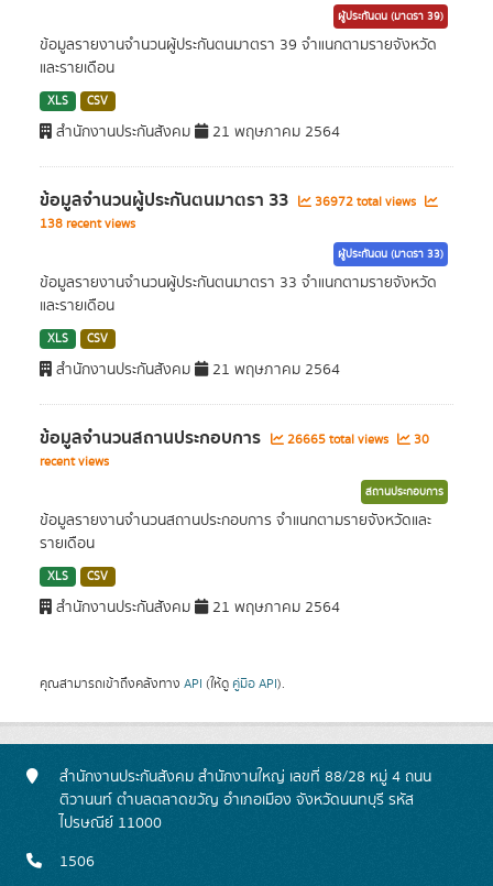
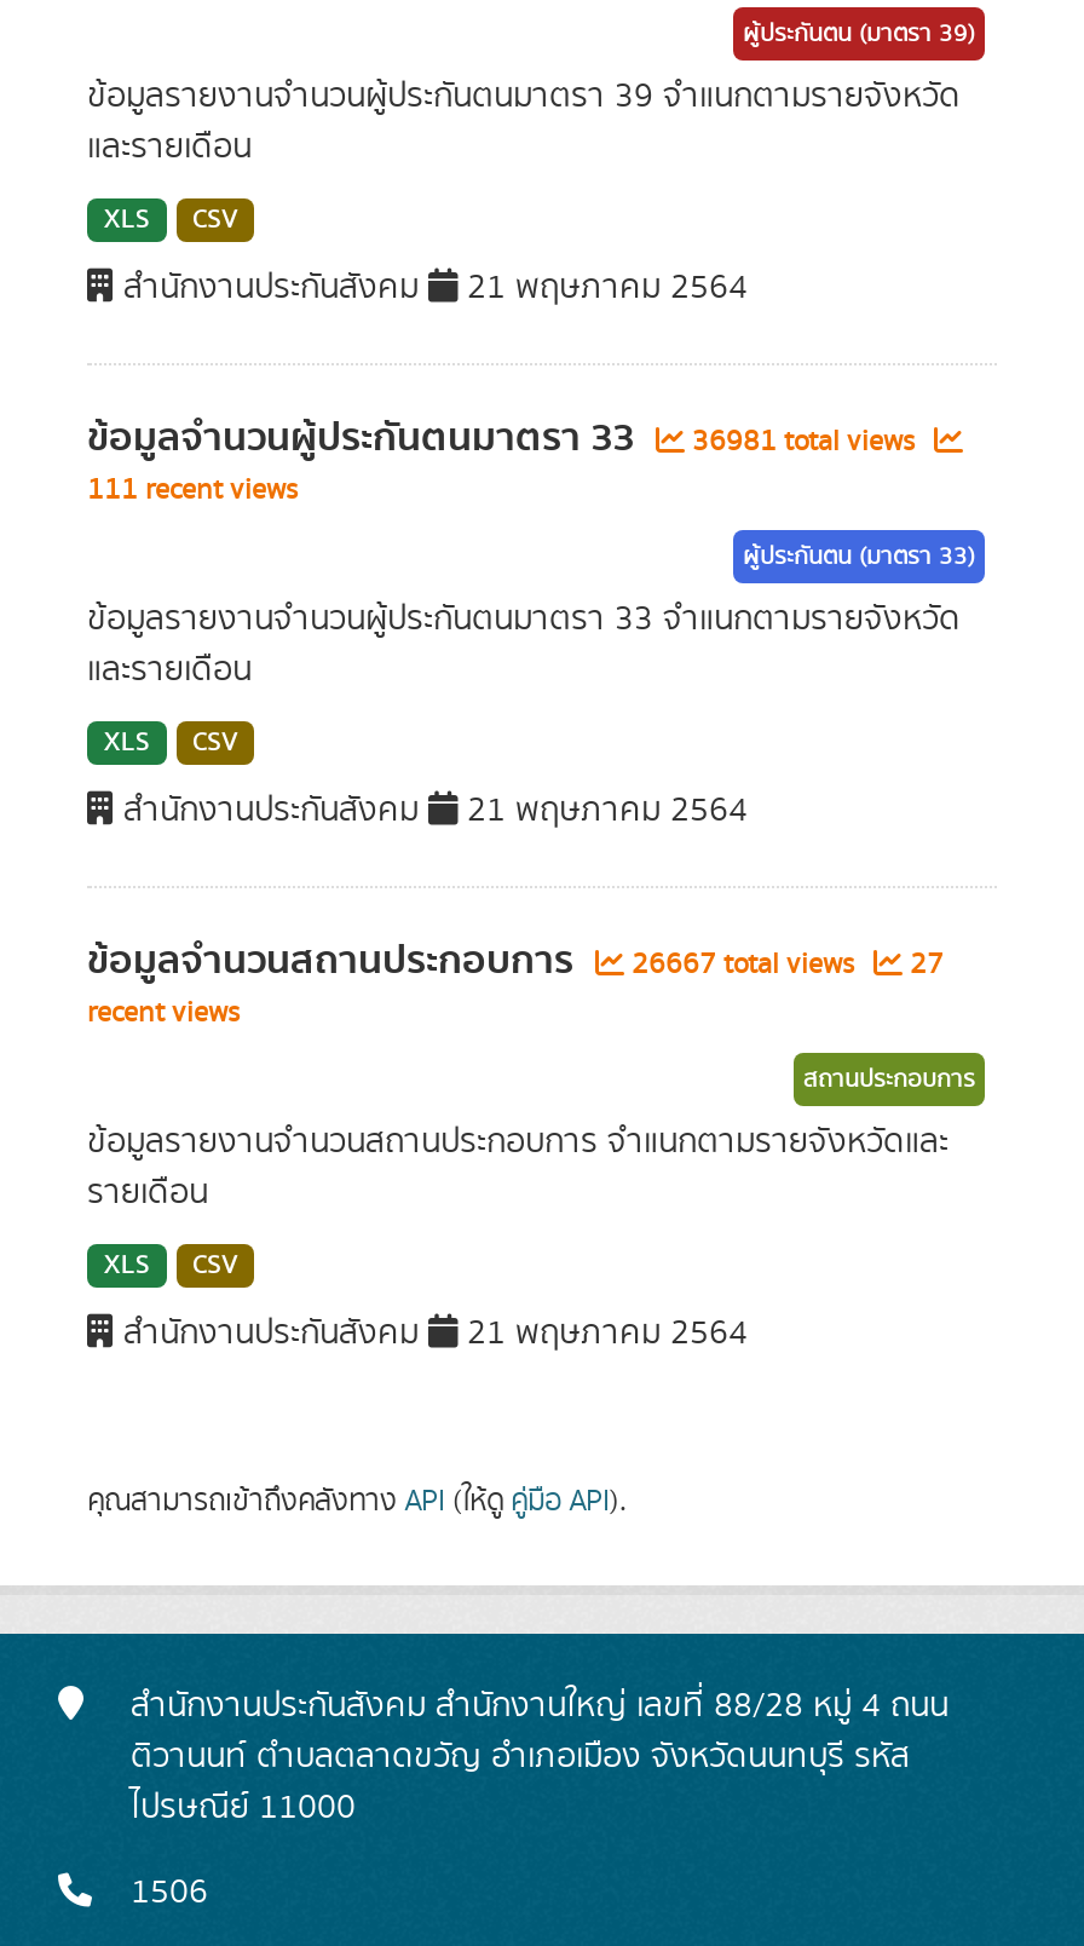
- ข้อมูลจำนวนผู้ประกันตนมาตรา 33 36972 total views
+ ข้อมูลจำนวนผู้ประกันตนมาตรา 33 36981 total views

- 138 recent views
+ 111 recent views

- 26665 total views
+ 26667 total views

- 30
+ 27
